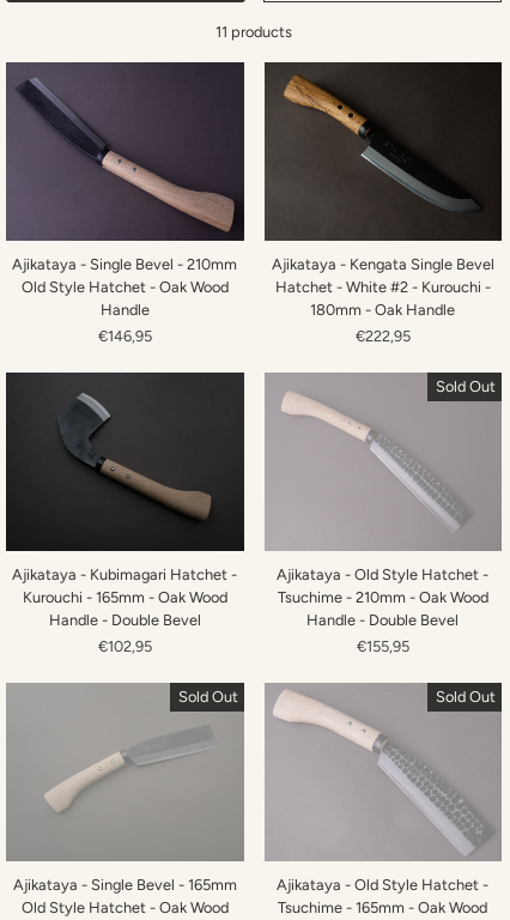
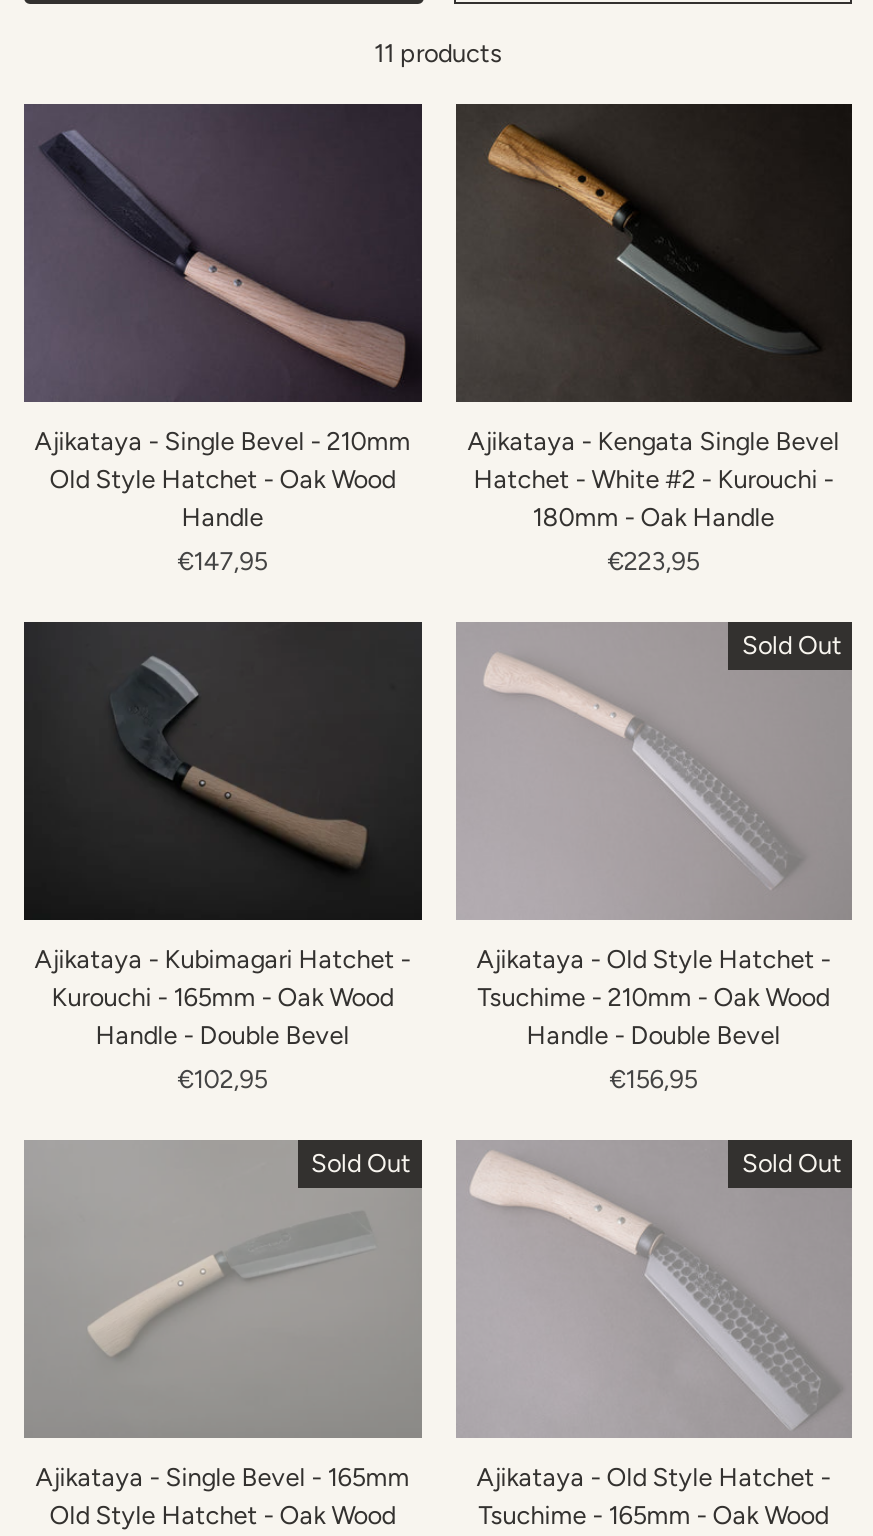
- €146,95
+ €147,95

- €222,95
+ €223,95

- €155,95
+ €156,95
